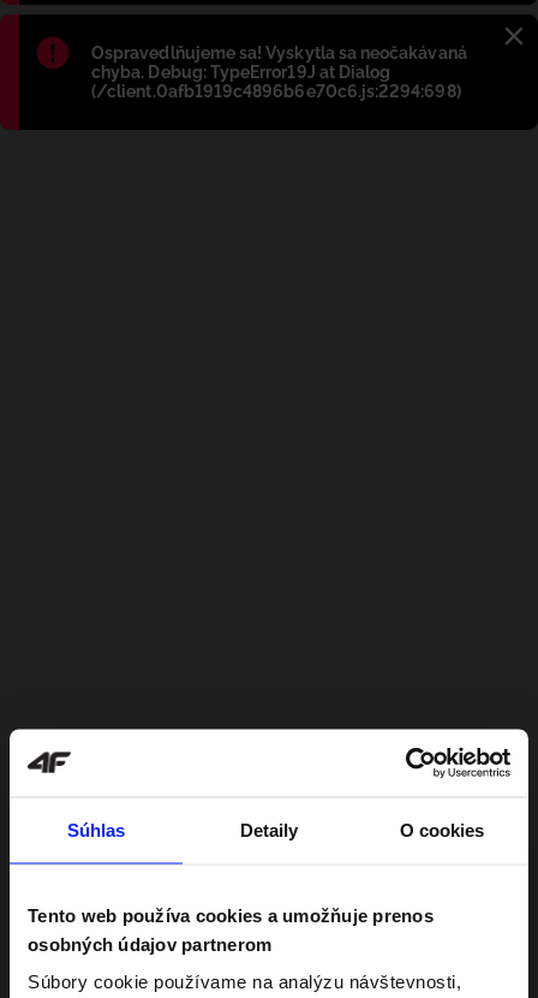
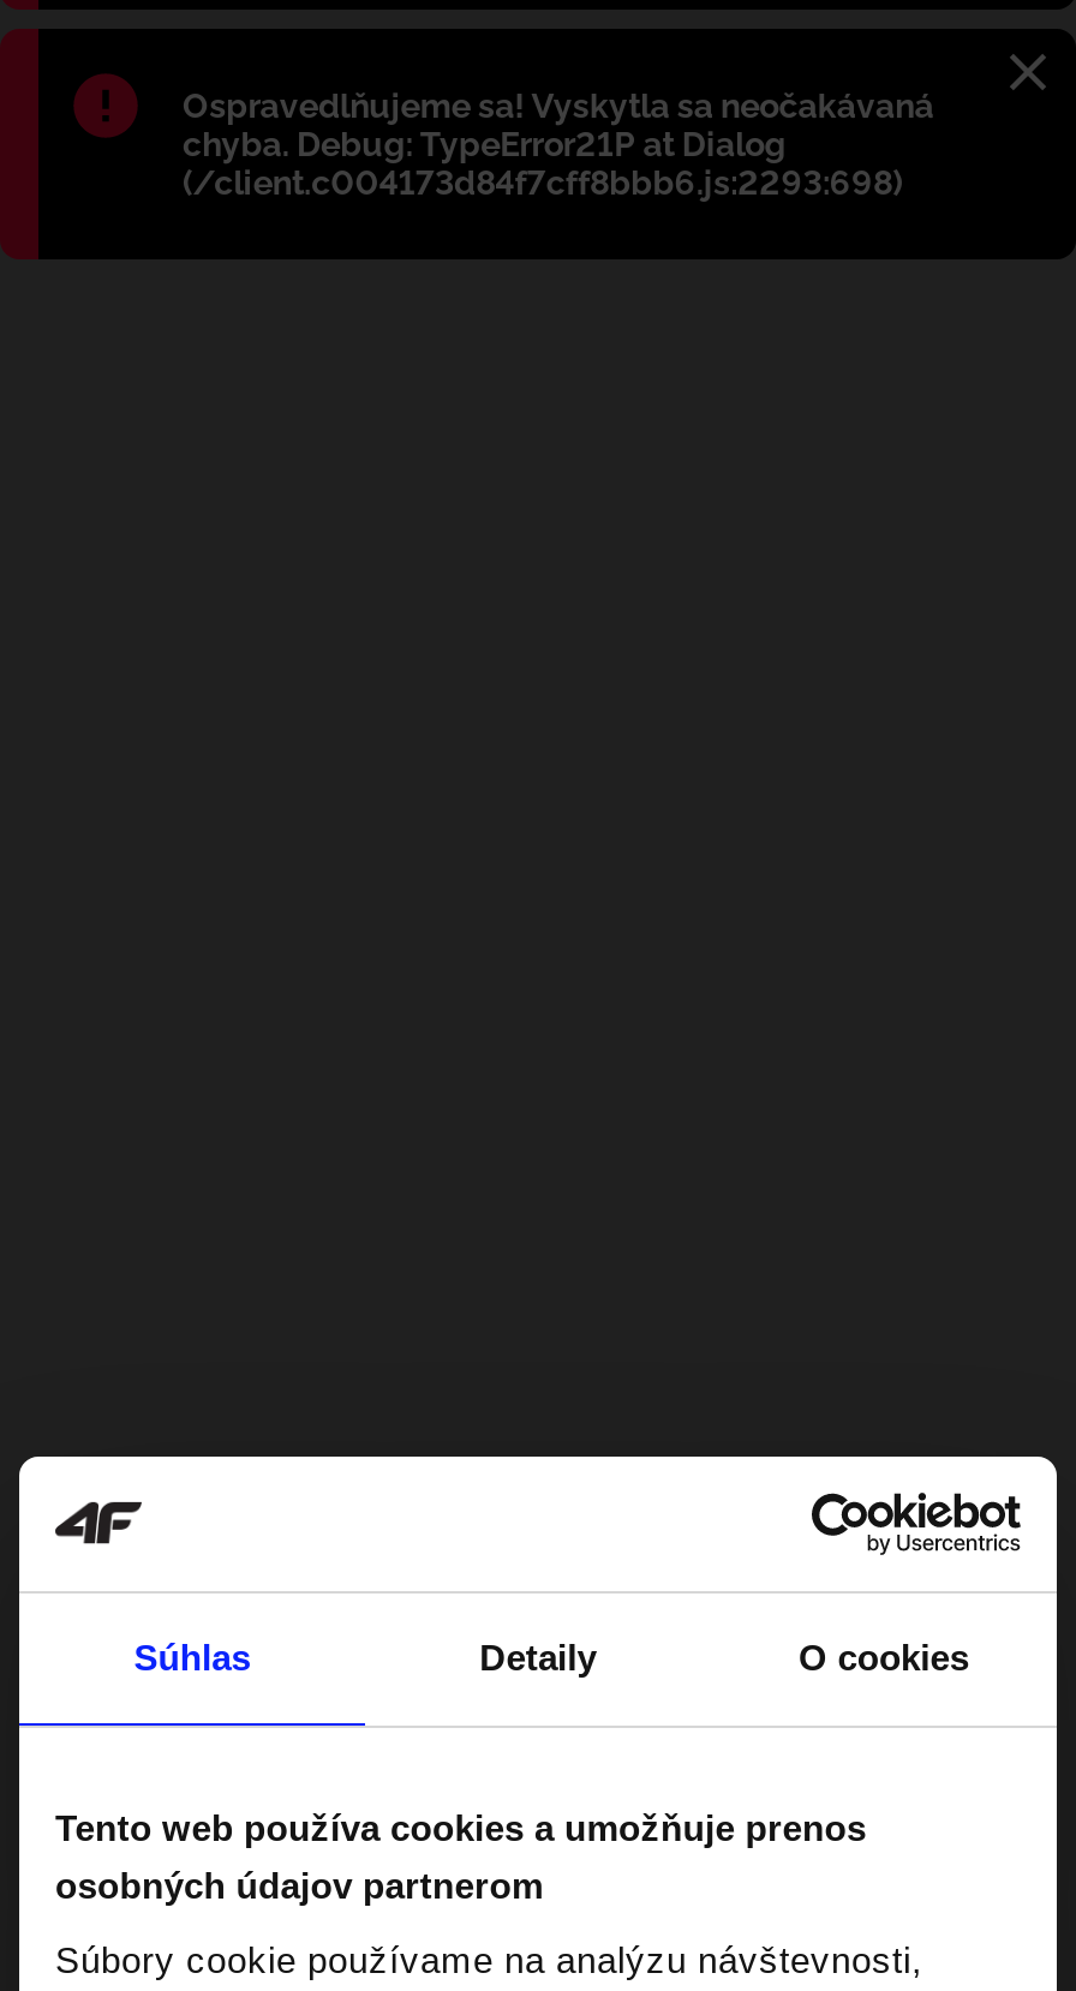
- chyba. Debug: TypeError19J at Dialog
- (/client.0afb1919c4896b6e70c6.js:2294:698)
+ chyba. Debug: TypeError21P at Dialog
+ (/client.c004173d84f7cff8bbb6.js:2293:698)
